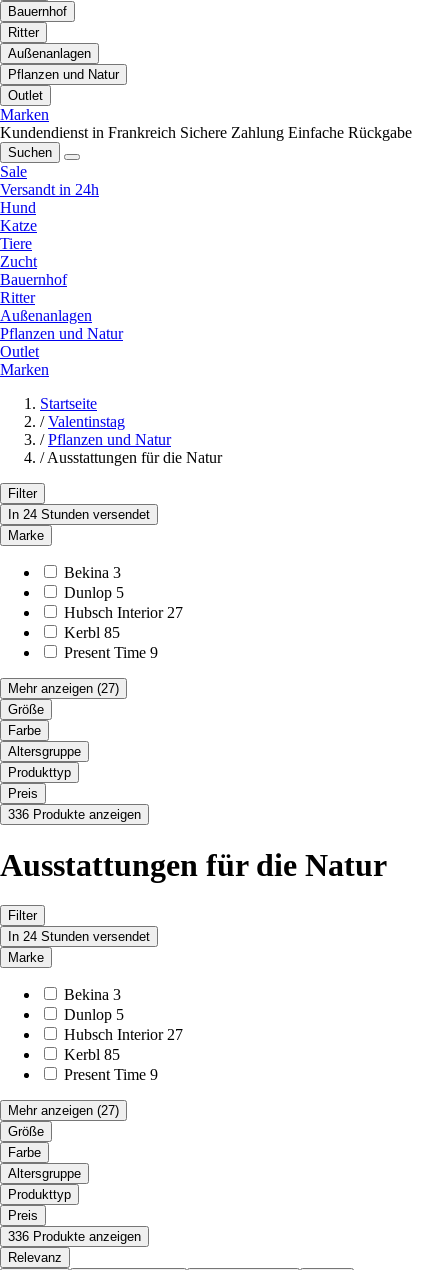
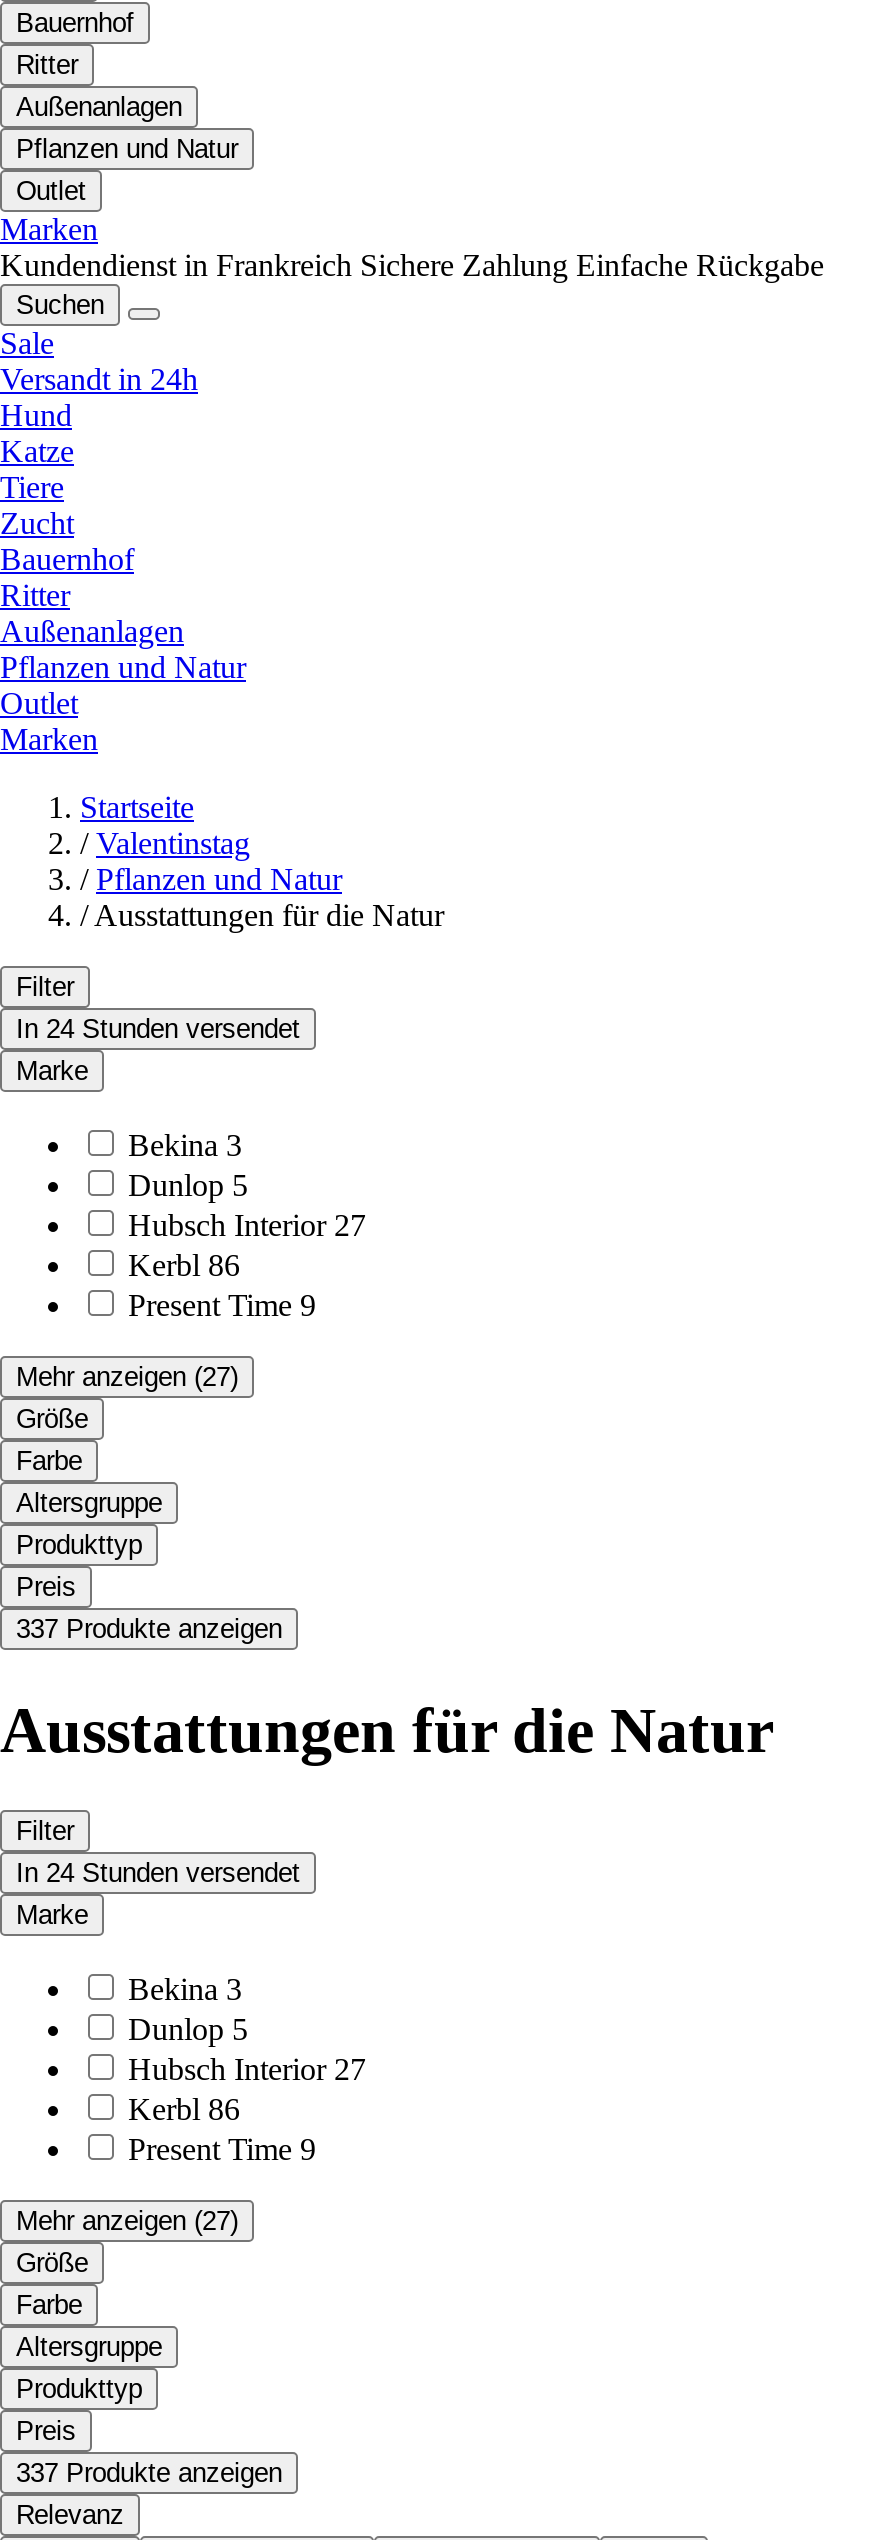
- Kerbl 85
+ Kerbl 86

- 336 Produkte anzeigen
+ 337 Produkte anzeigen

- Kerbl 85
+ Kerbl 86

- 336 Produkte anzeigen
+ 337 Produkte anzeigen
